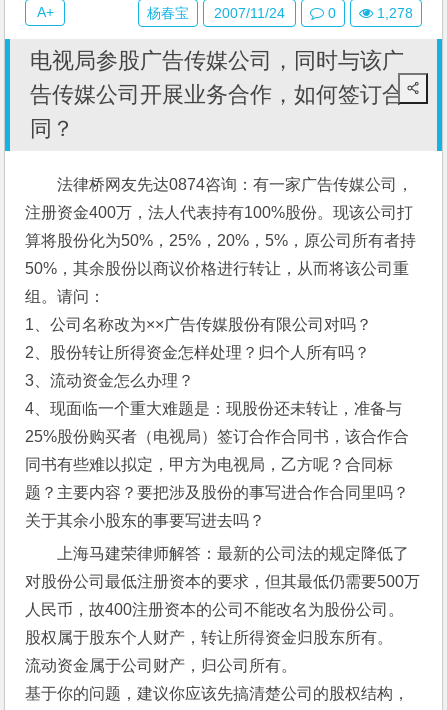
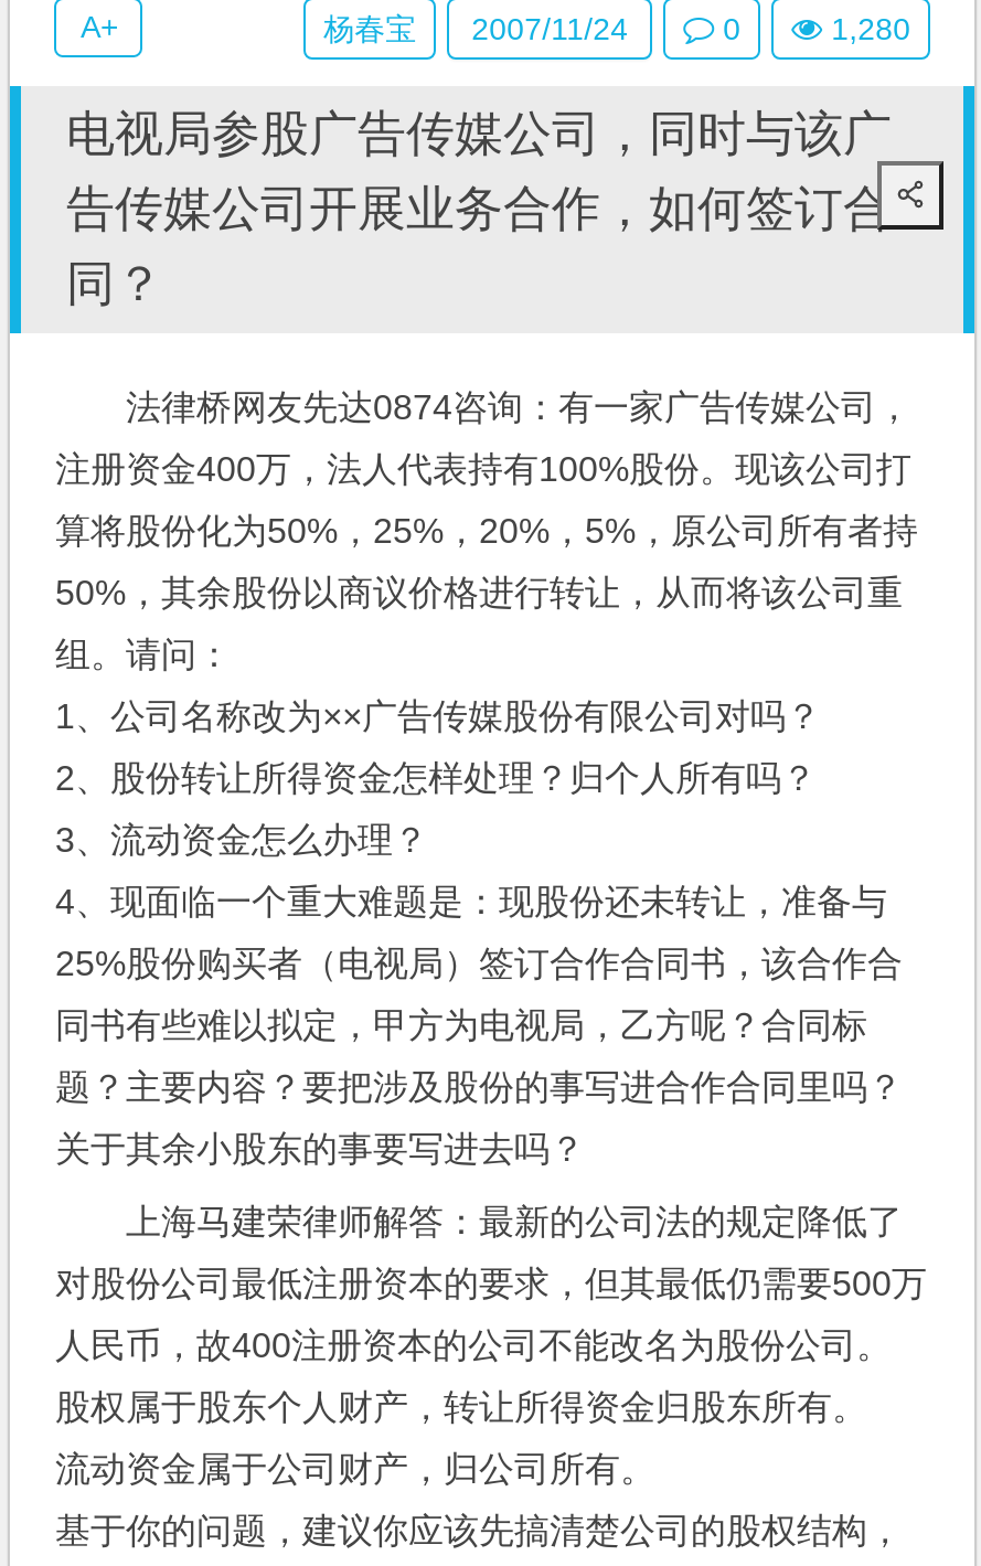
- 1,278
+ 1,280
